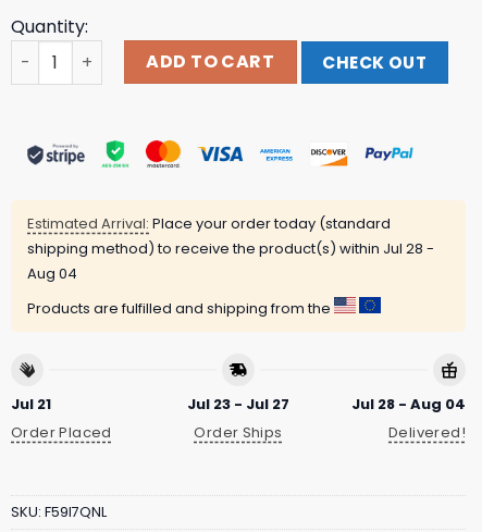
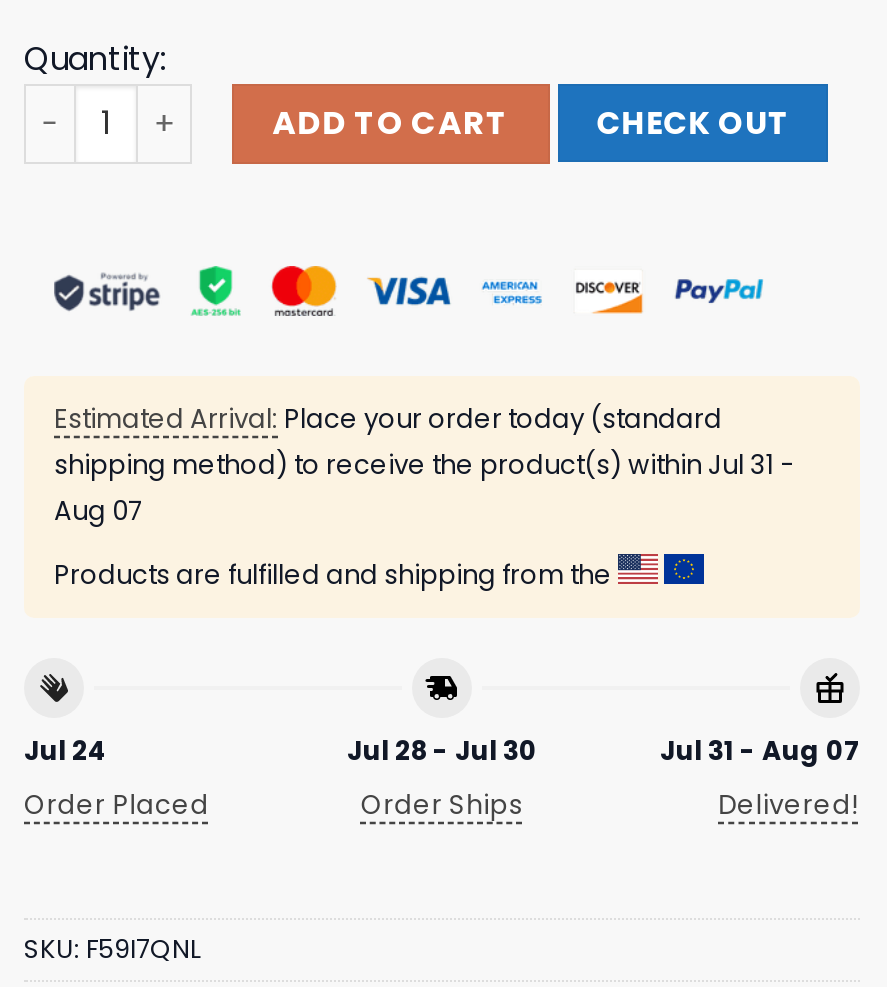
- shipping method) to receive the product(s) within Jul 28 -
+ shipping method) to receive the product(s) within Jul 31 -

- Aug 04
+ Aug 07

- Jul 21
+ Jul 24

- Jul 23 - Jul 27
+ Jul 28 - Jul 30

- Jul 28 - Aug 04
+ Jul 31 - Aug 07
